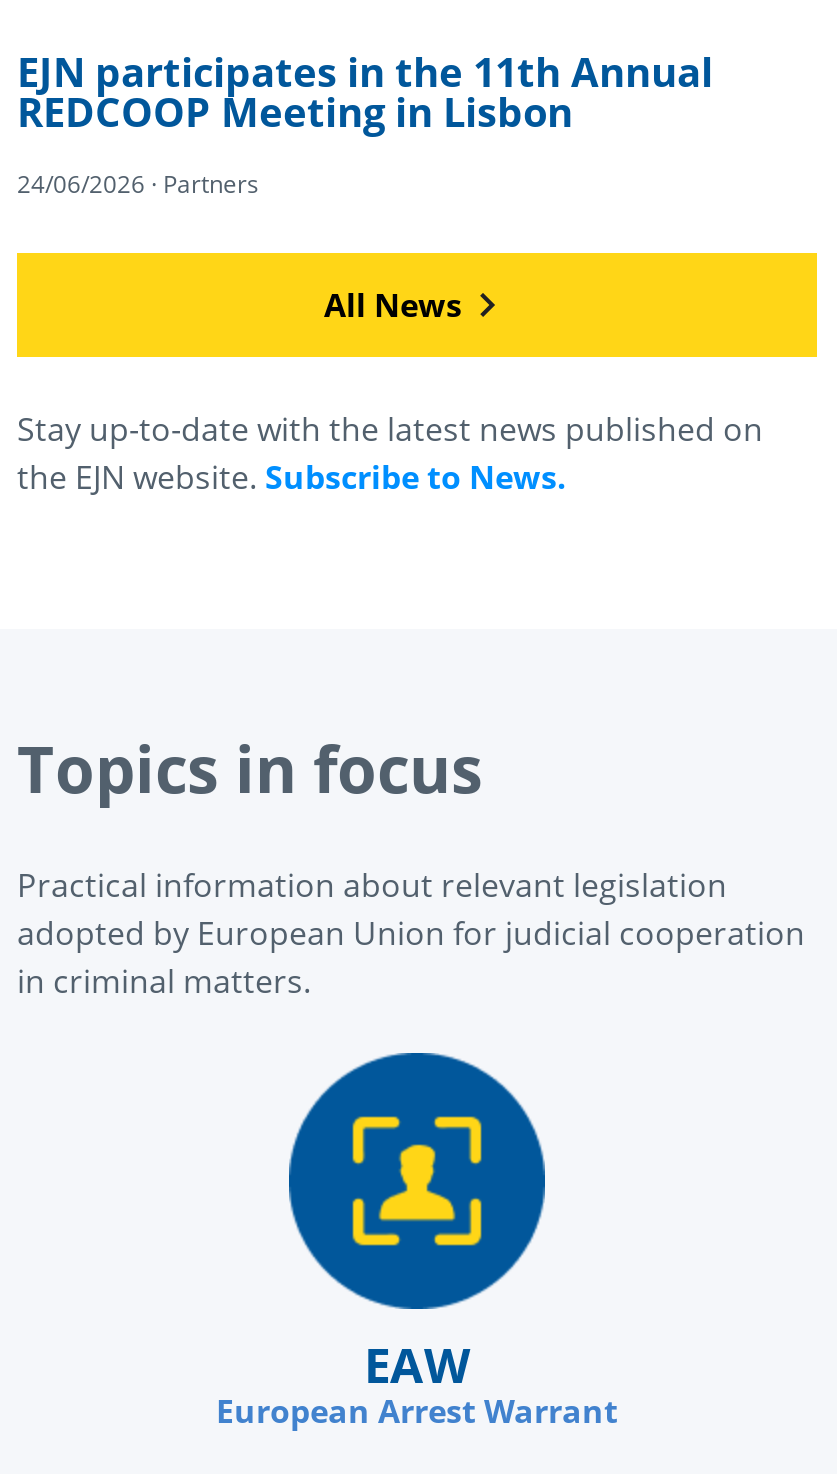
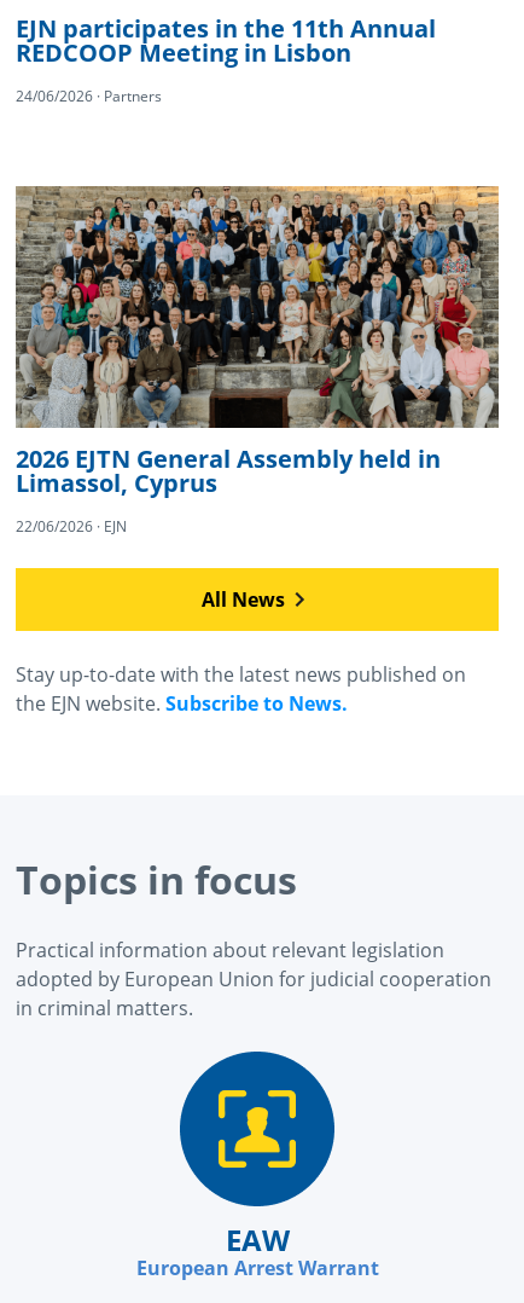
+ [image]
+ 2026 EJTN General Assembly held in
+ Limassol, Cyprus
+ 22/06/2026 · EJN
